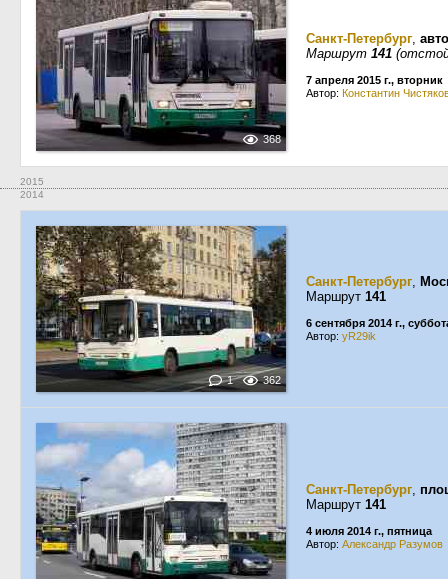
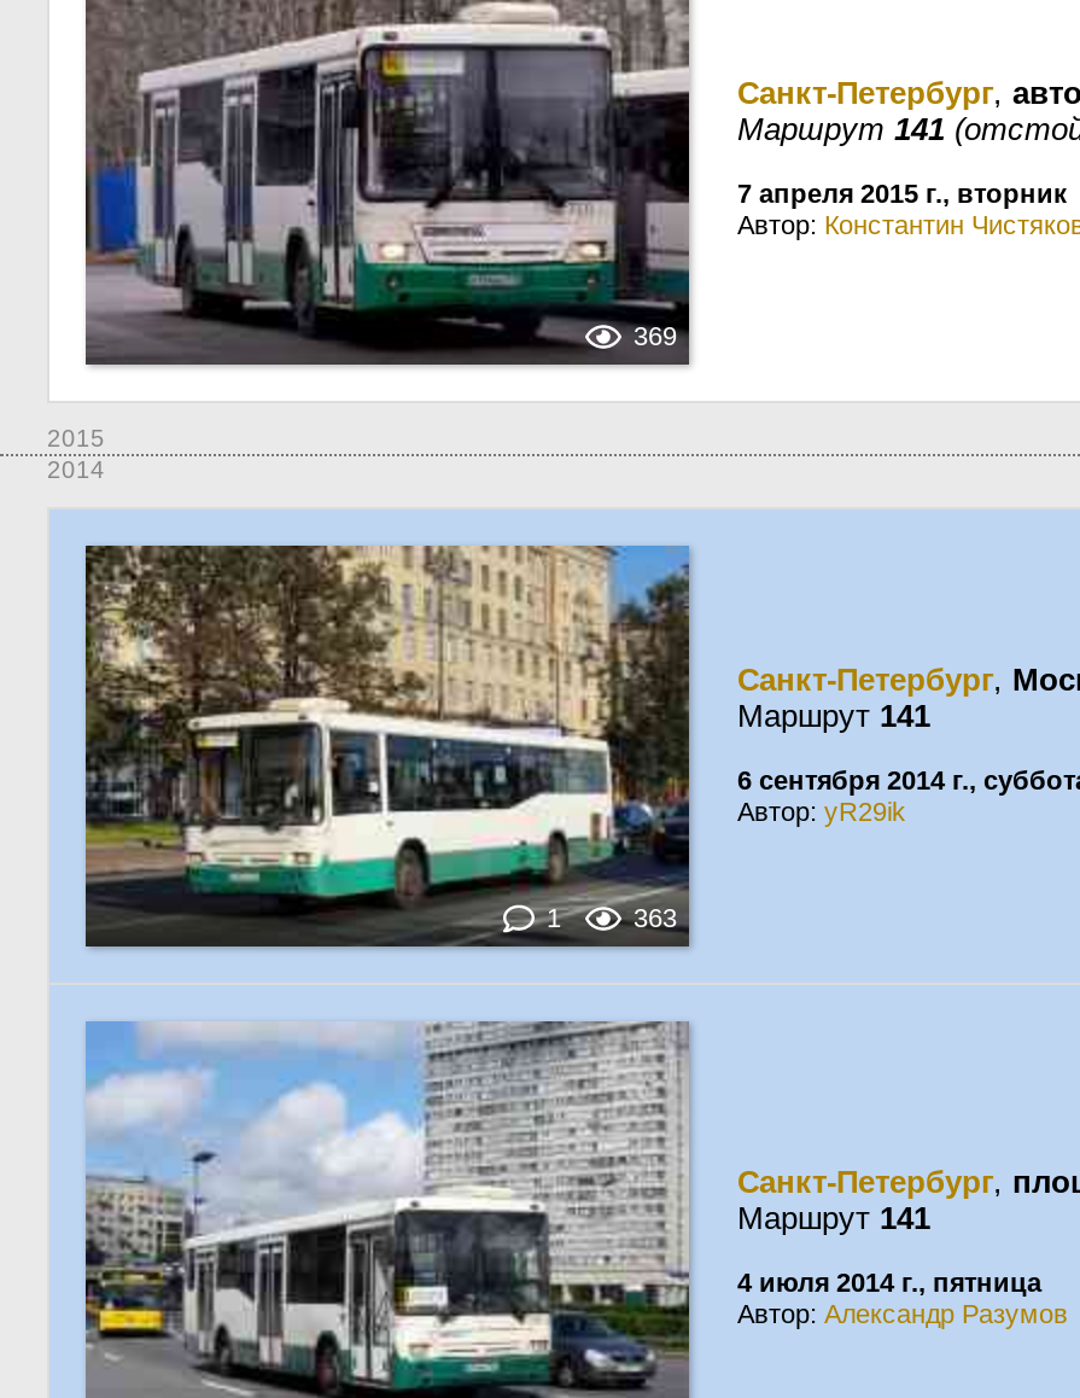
- 368
+ 369

- 362
+ 363
